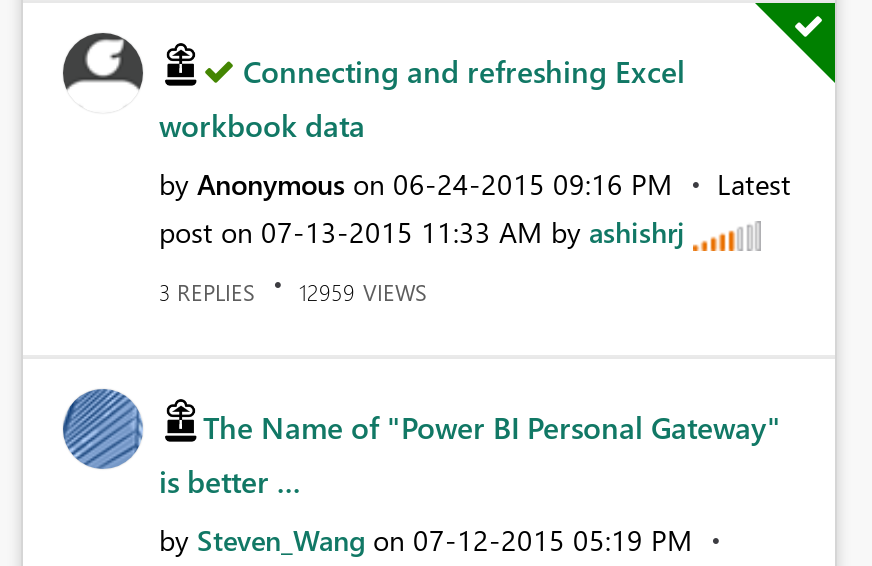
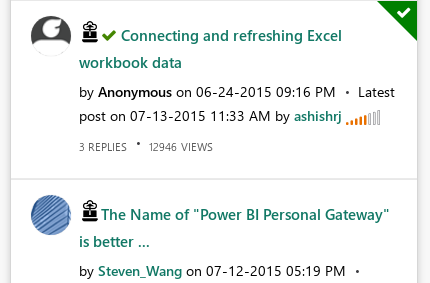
- 3 REPLIES 12959 VIEWS
+ 3 REPLIES 12946 VIEWS
